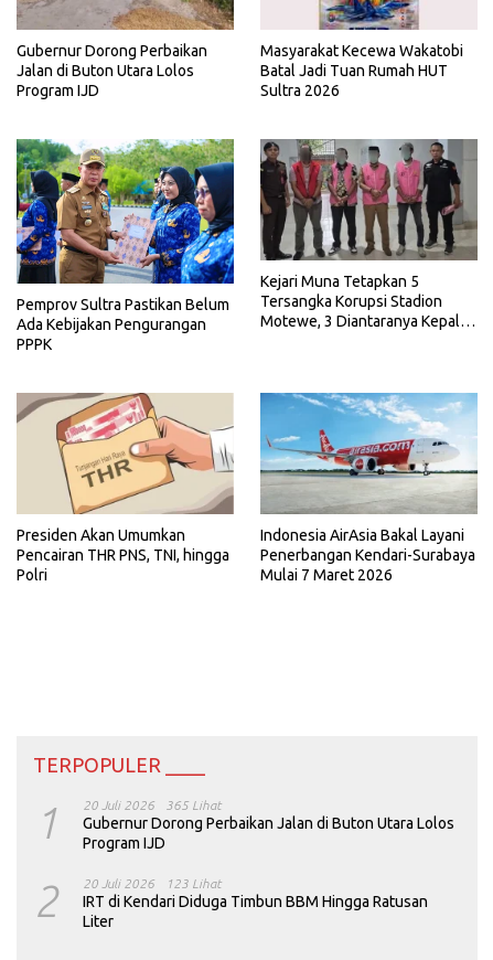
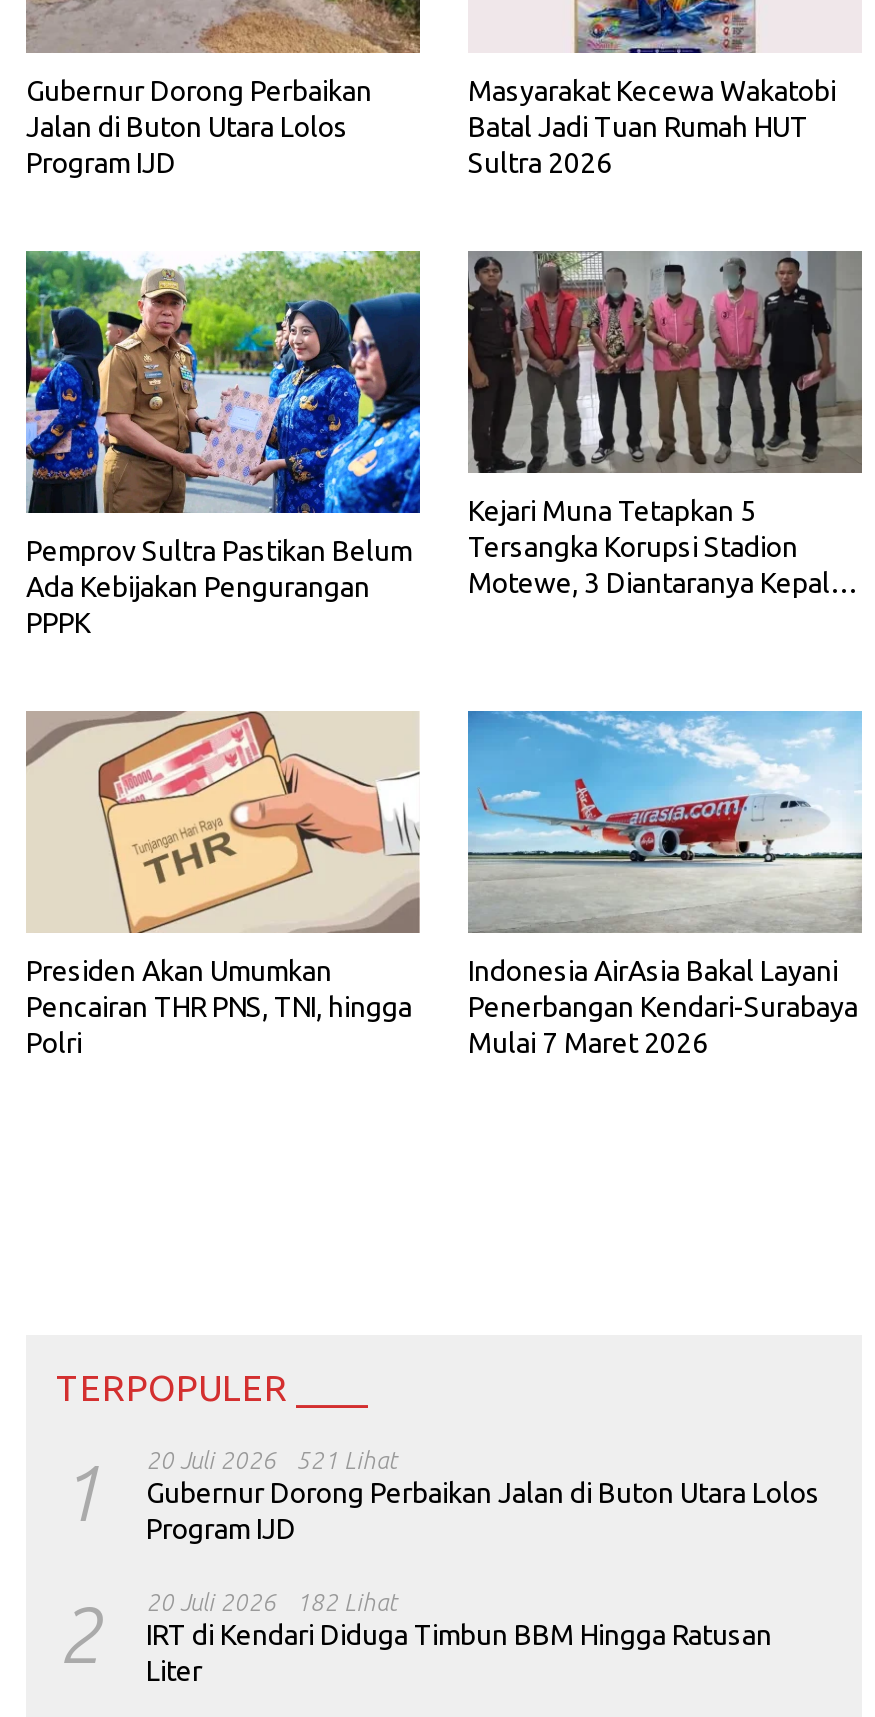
- 1 20 Juli 2026 Gubernur Dorong Perbaikan Jalan di Buton Utara Lolos Program IJD 365 Lihat
+ 1 20 Juli 2026 Gubernur Dorong Perbaikan Jalan di Buton Utara Lolos Program IJD 521 Lihat

- 2 20 Juli 2026 IRT di Kendari Diduga Timbun BBM Hingga Ratusan Liter 123 Lihat
+ 2 20 Juli 2026 IRT di Kendari Diduga Timbun BBM Hingga Ratusan Liter 182 Lihat
